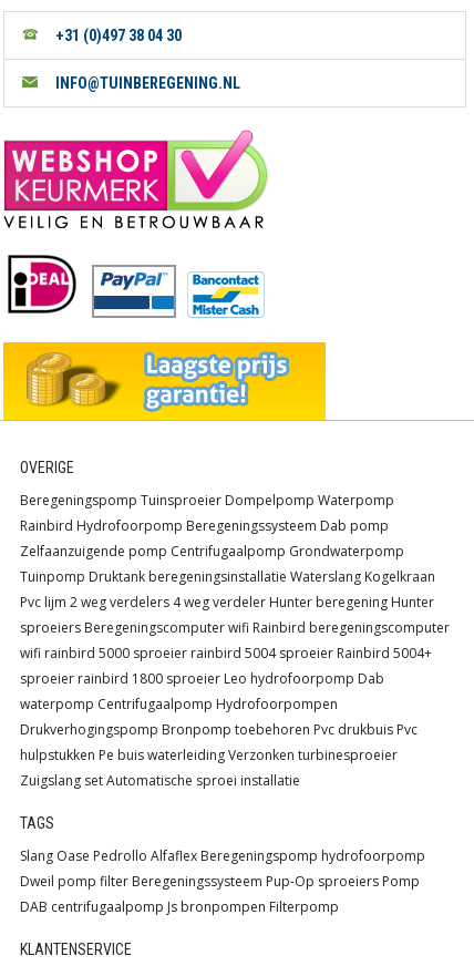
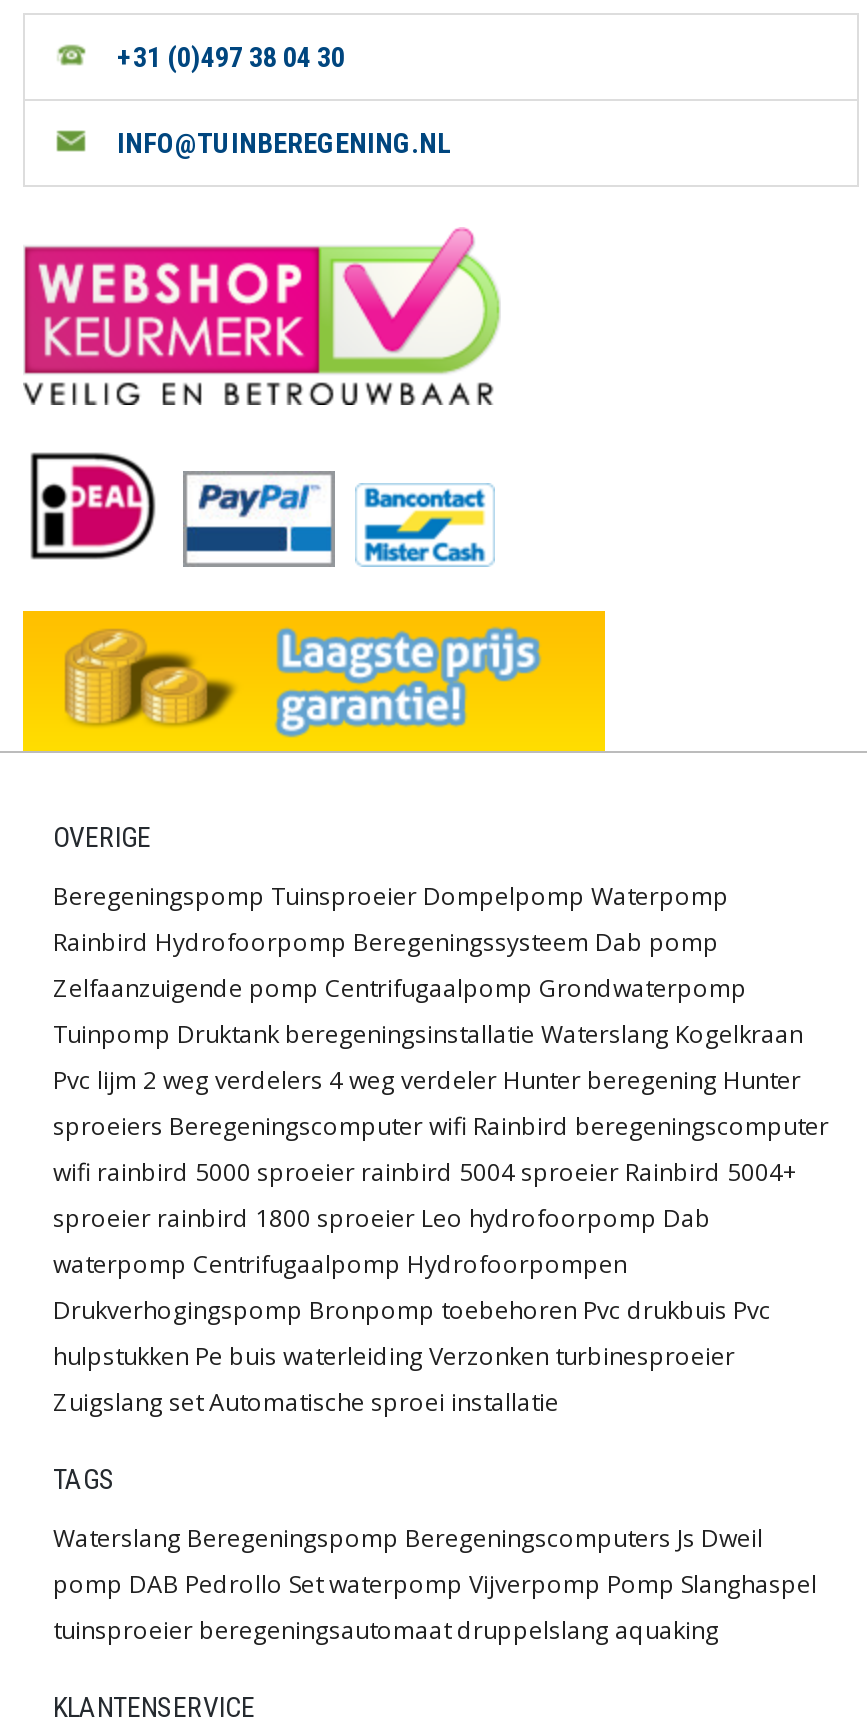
- Slang Oase Pedrollo Alfaflex Beregeningspomp hydrofoorpomp
- Dweil pomp filter Beregeningssysteem Pup-Op sproeiers Pomp
- DAB centrifugaalpomp Js bronpompen Filterpomp
+ Waterslang Beregeningspomp Beregeningscomputers Js Dweil
+ pomp DAB Pedrollo Set waterpomp Vijverpomp Pomp Slanghaspel
+ tuinsproeier beregeningsautomaat druppelslang aquaking
